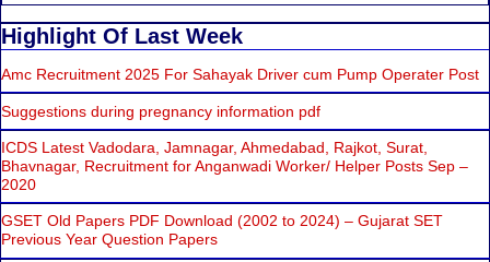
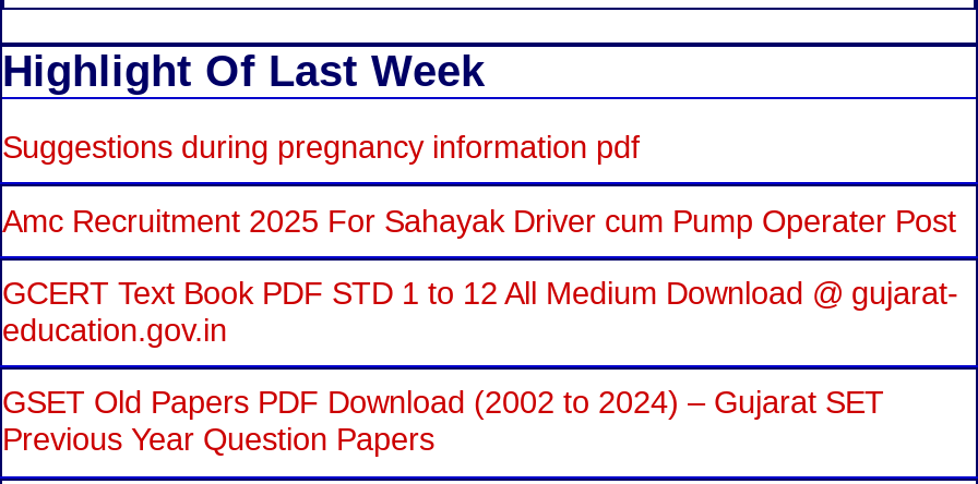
moved down: Amc Recruitment 2025 For Sahayak Driver cum Pump Operater Post

moved up: Suggestions during pregnancy information pdf

- ICDS Latest Vadodara, Jamnagar, Ahmedabad, Rajkot, Surat,
- Bhavnagar, Recruitment for Anganwadi Worker/ Helper Posts Sep –
- 2020
+ GCERT Text Book PDF STD 1 to 12 All Medium Download @ gujarat-
+ education.gov.in
